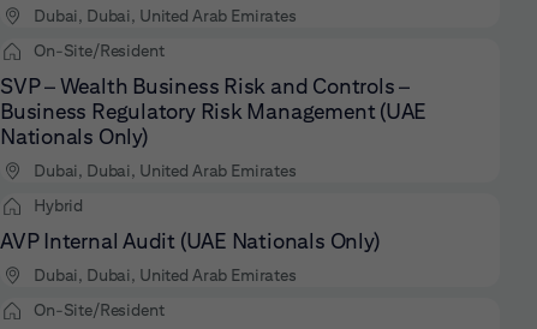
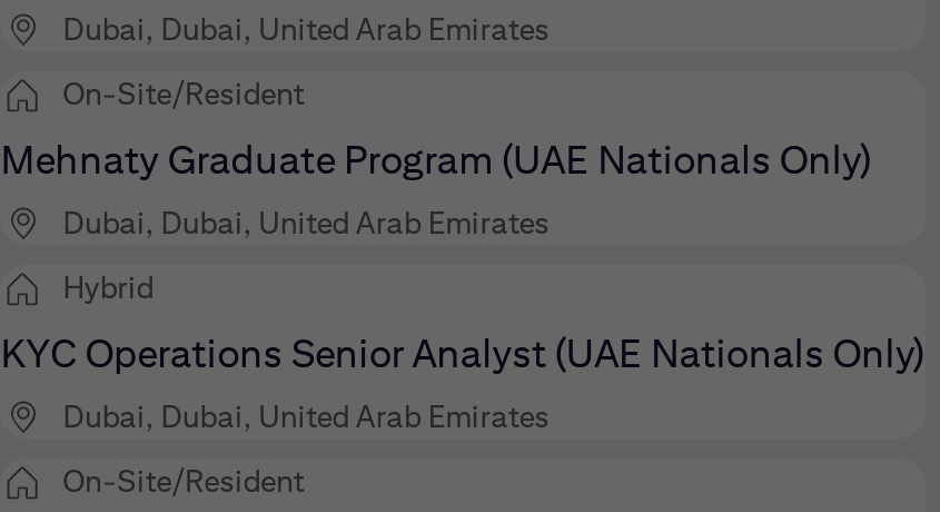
- SVP – Wealth Business Risk and Controls –
- Business Regulatory Risk Management (UAE
- Nationals Only)
+ Mehnaty Graduate Program (UAE Nationals Only)

- AVP Internal Audit (UAE Nationals Only)
+ KYC Operations Senior Analyst (UAE Nationals Only)
